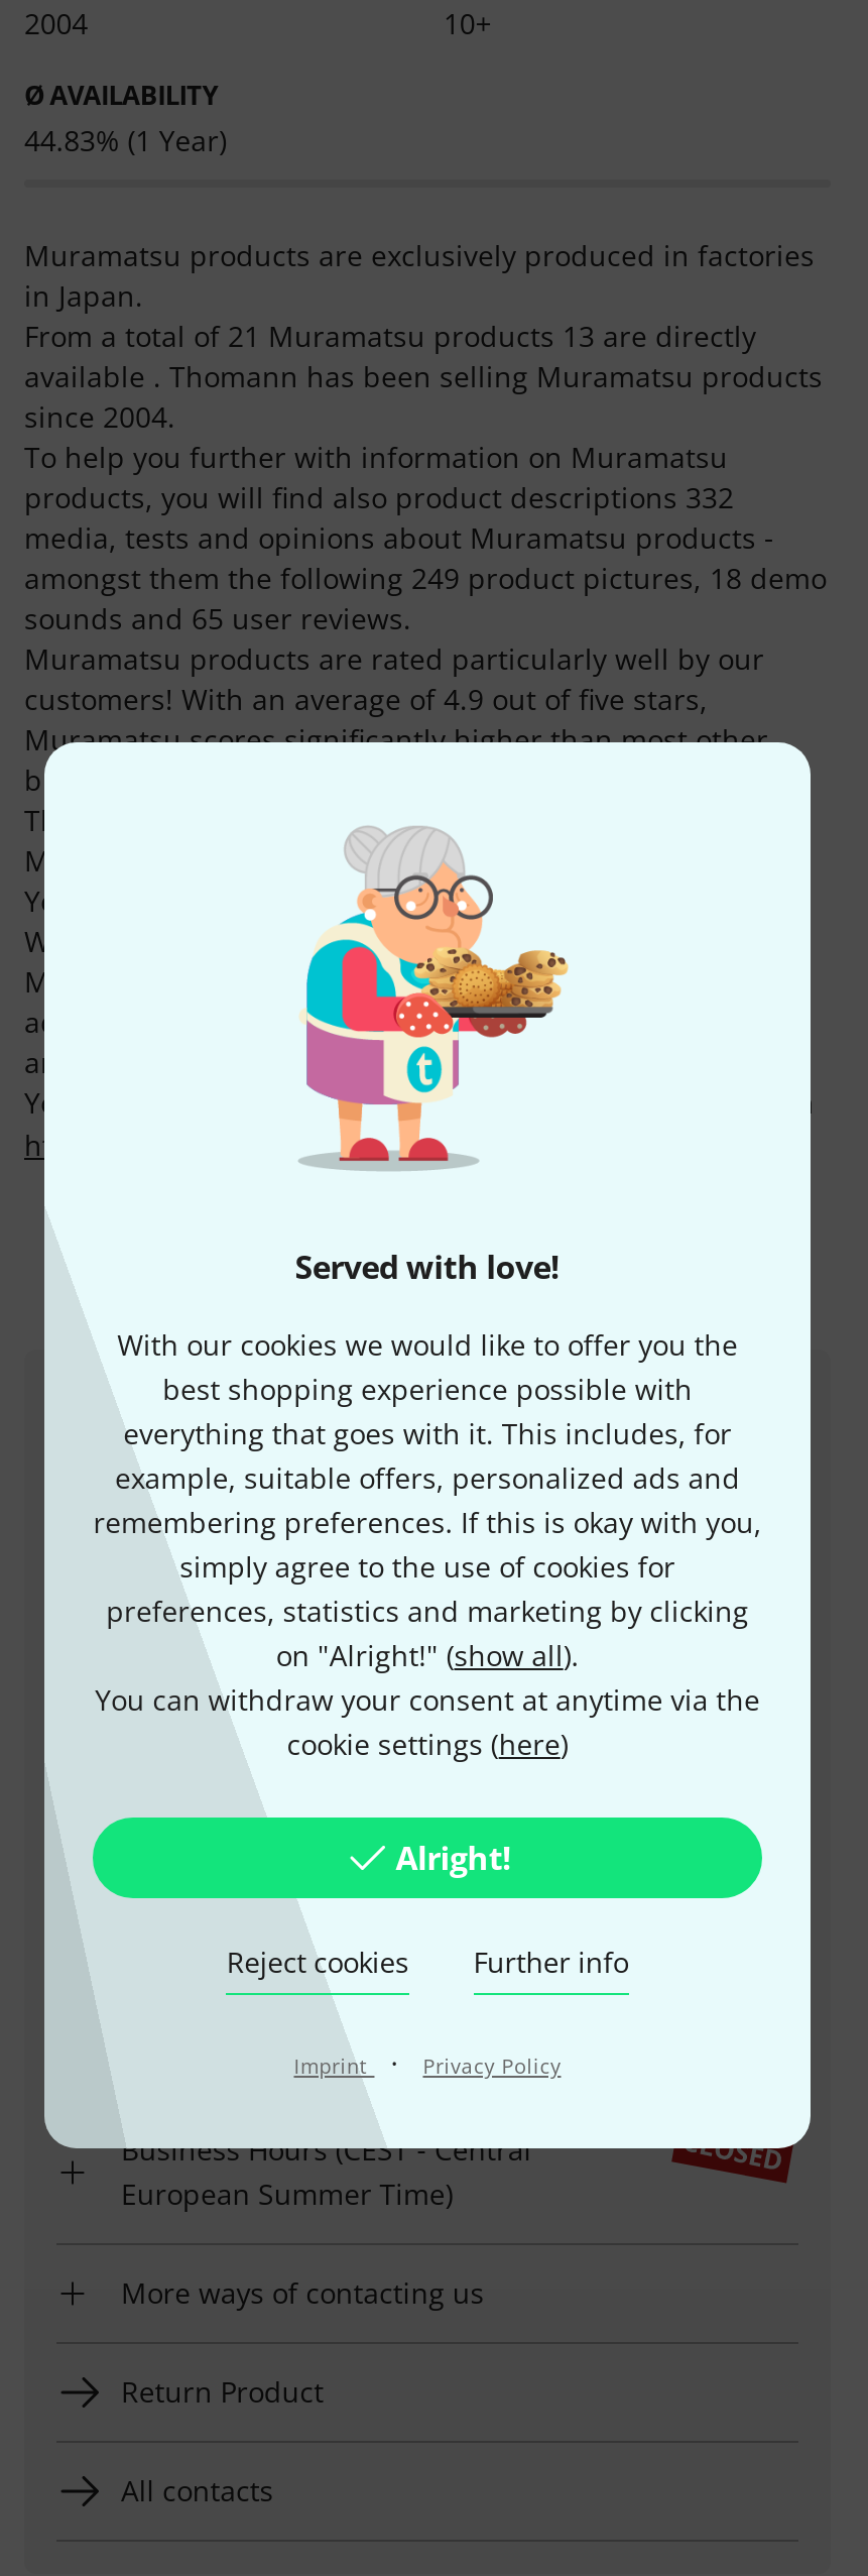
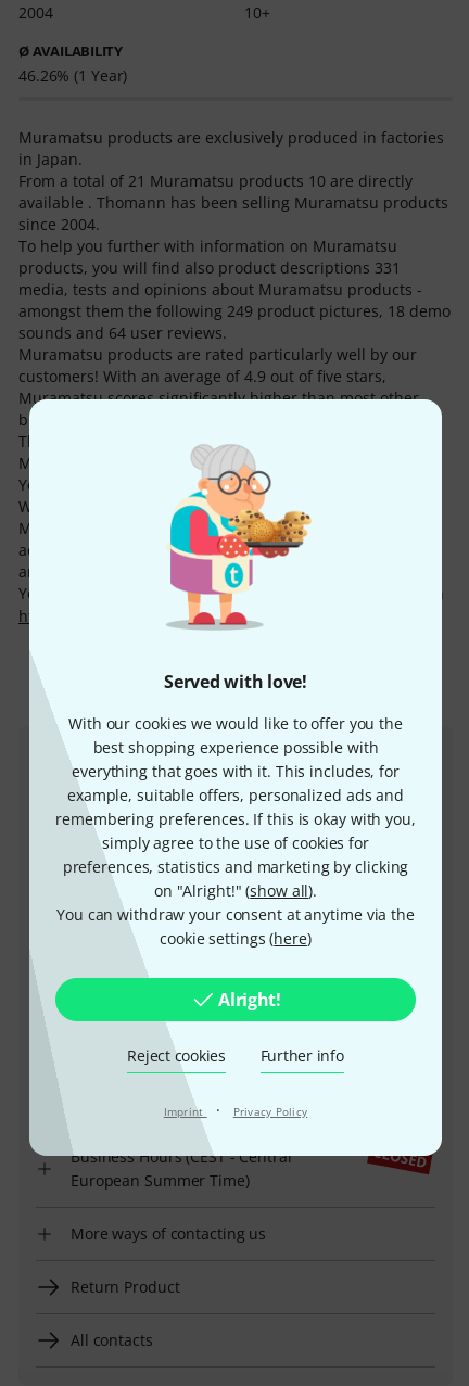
- 44.83% (1 Year)
+ 46.26% (1 Year)

- From a total of 21 Muramatsu products 13 are directly
+ From a total of 21 Muramatsu products 10 are directly

- products, you will find also product descriptions 332
+ products, you will find also product descriptions 331

- sounds and 65 user reviews.
+ sounds and 64 user reviews.
